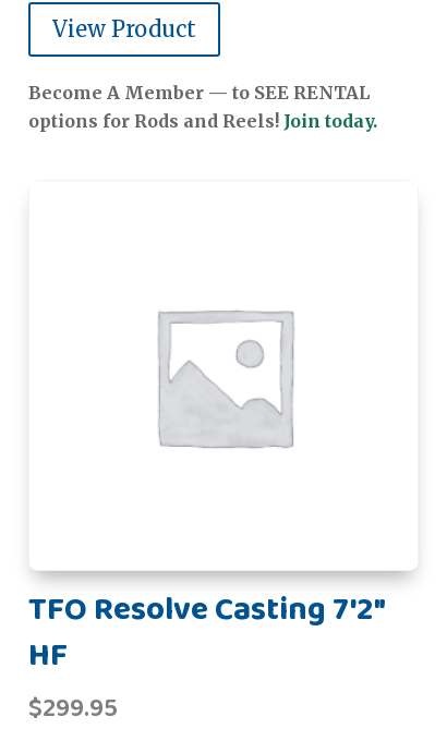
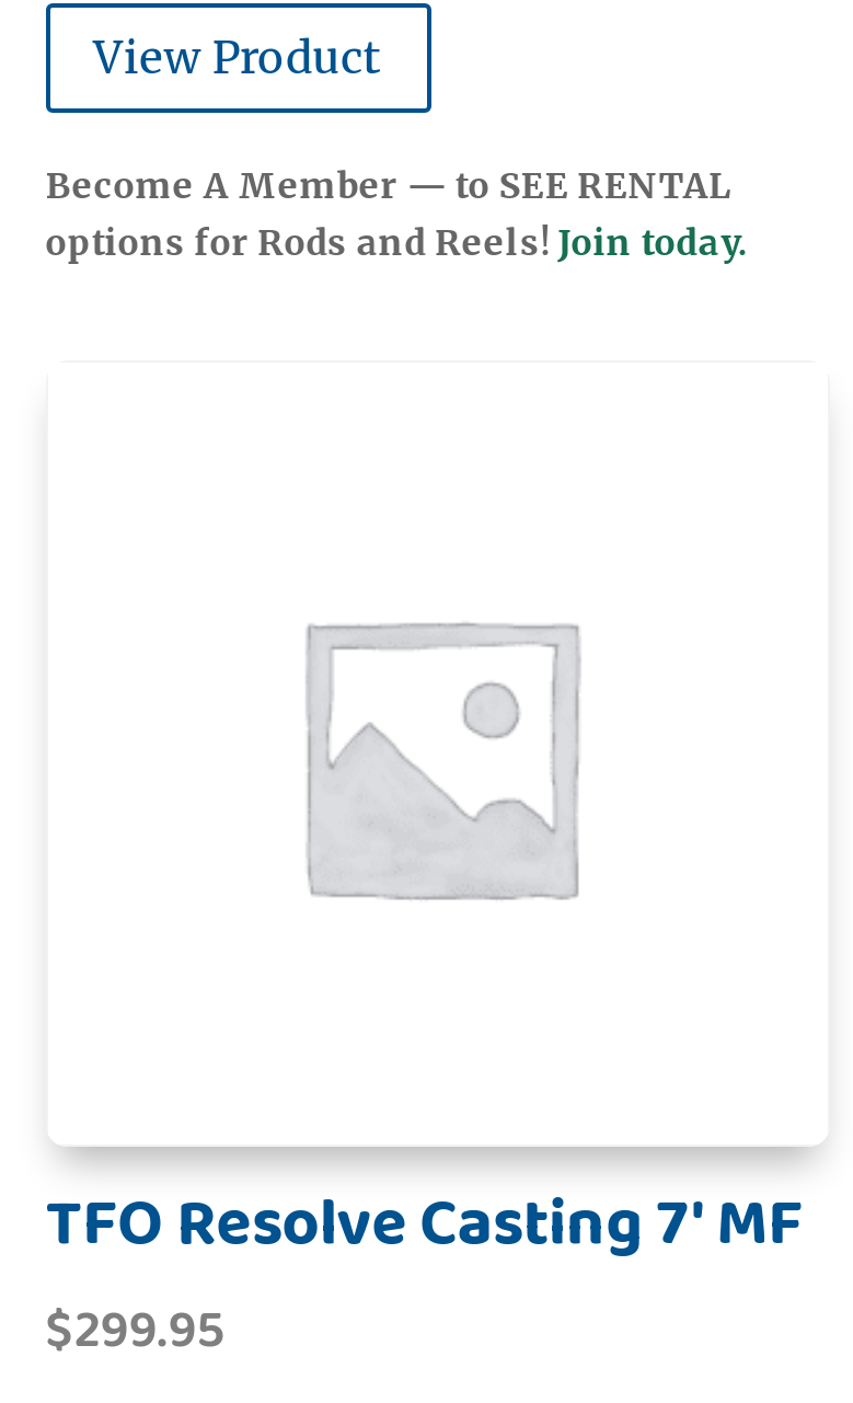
- TFO Resolve Casting 7'2"
- HF
+ TFO Resolve Casting 7' MF
